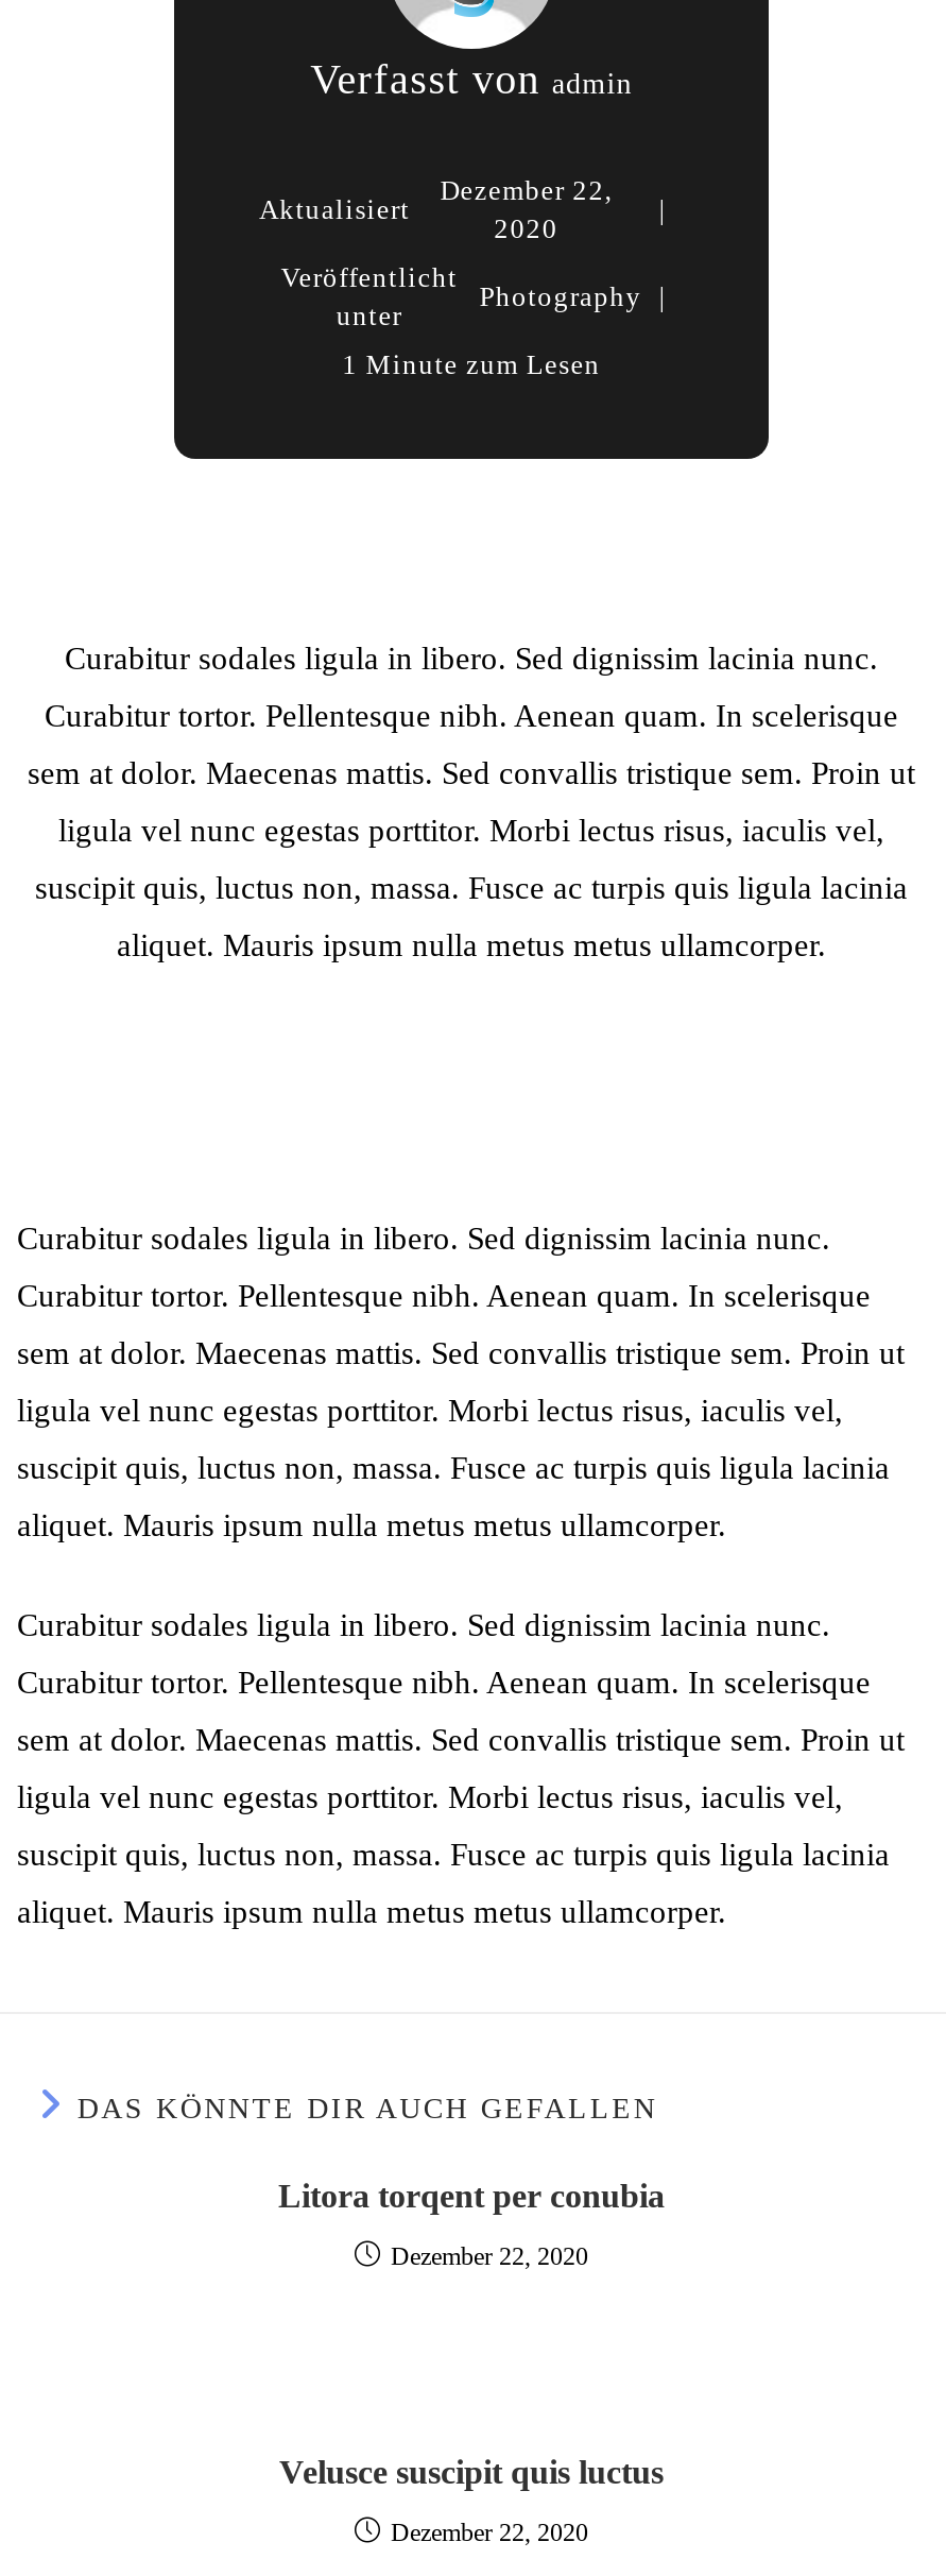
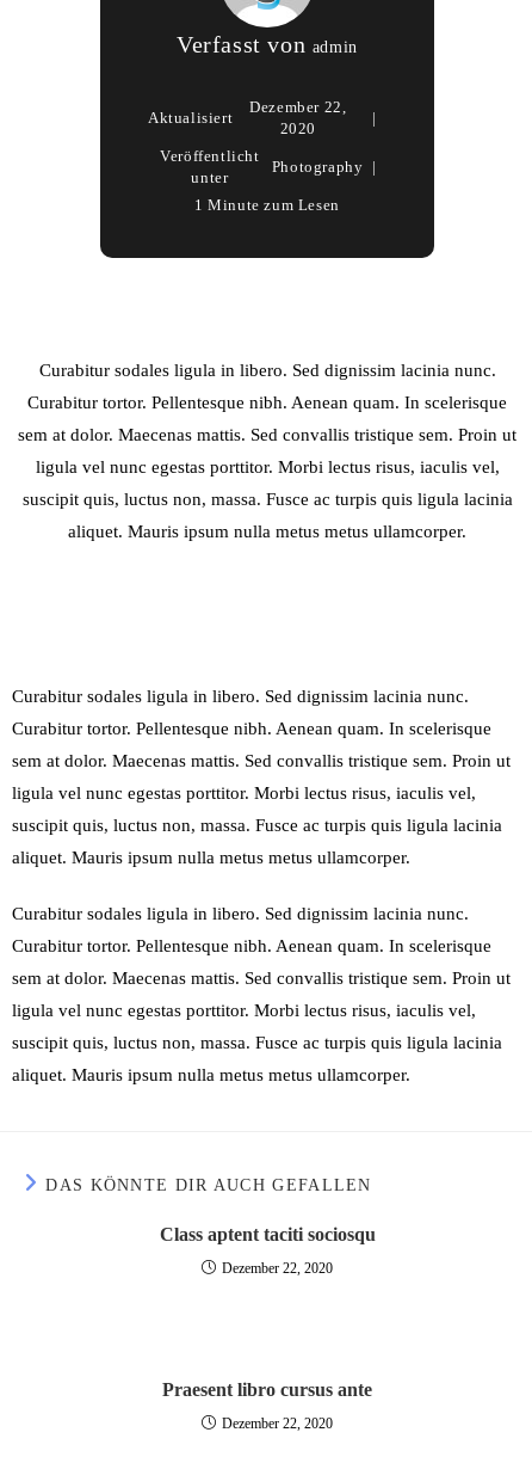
- Litora torqent per conubia
+ Class aptent taciti sociosqu

- Velusce suscipit quis luctus
+ Praesent libro cursus ante
